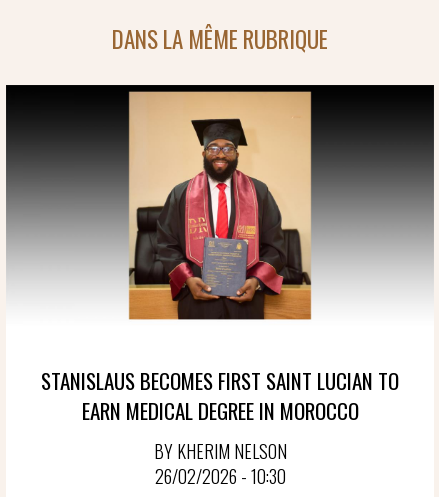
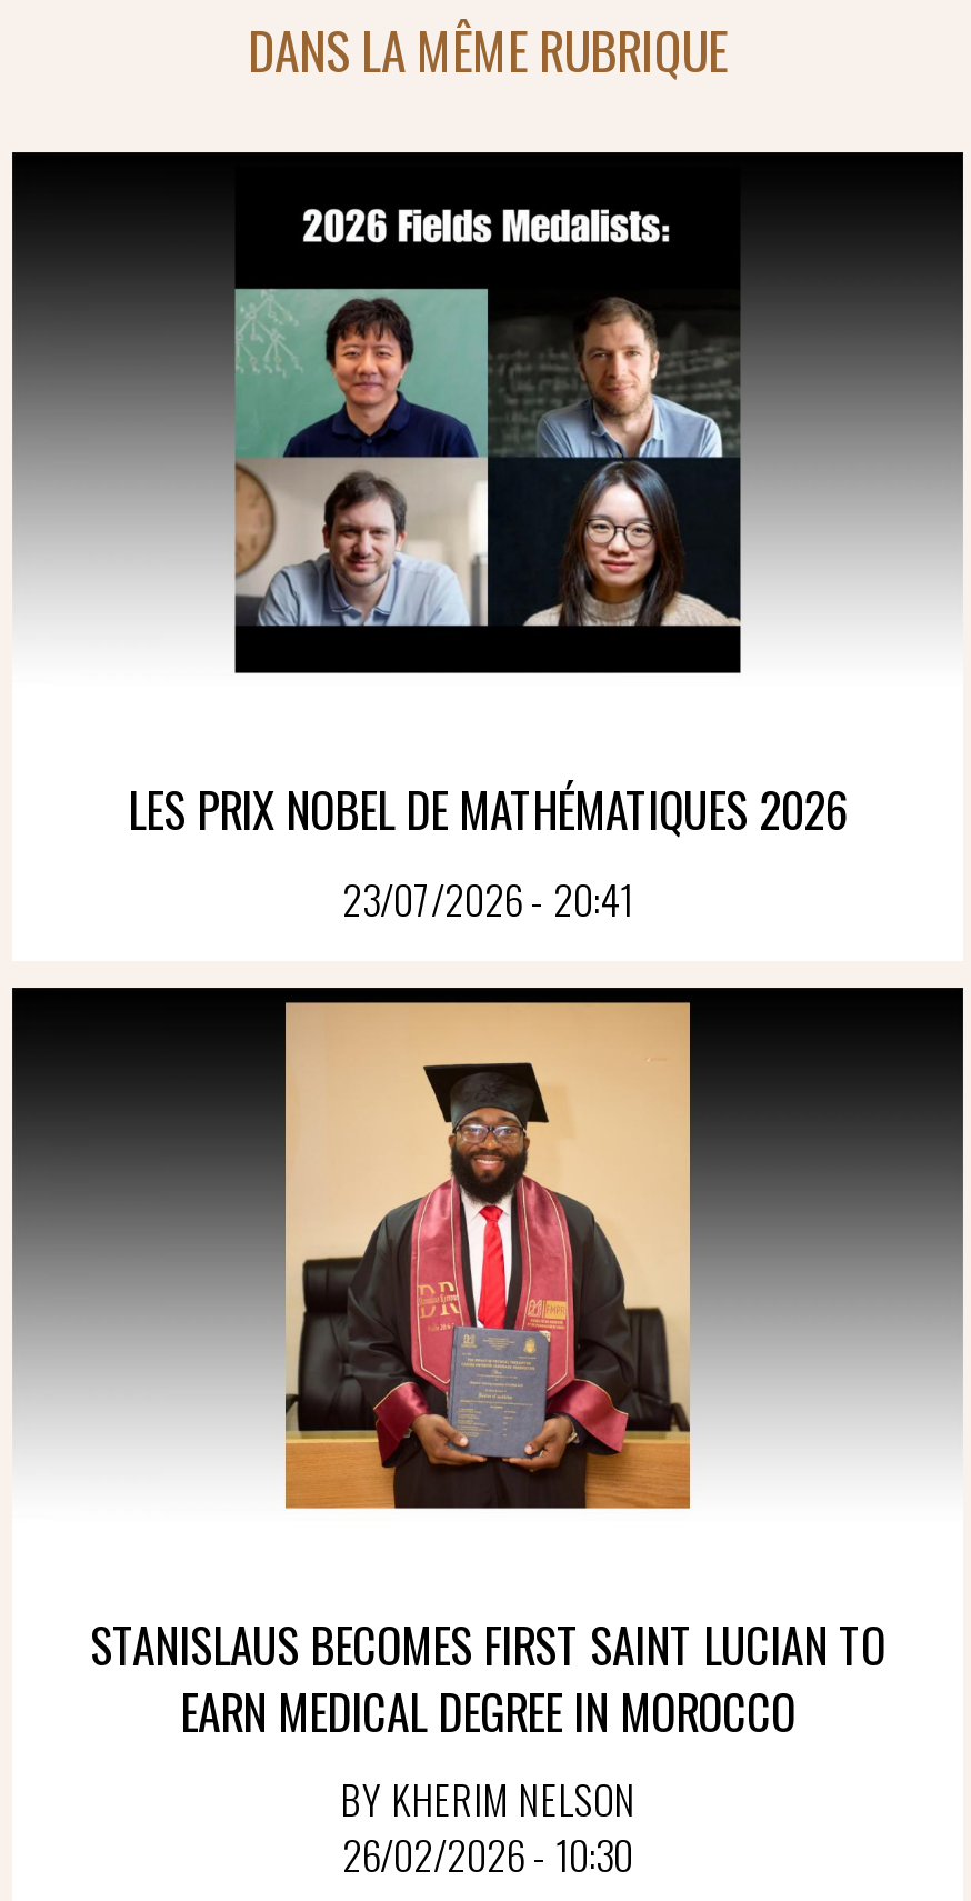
+ LES PRIX NOBEL DE MATHÉMATIQUES 2026
+ 23/07/2026 - 20:41

+ [image]
